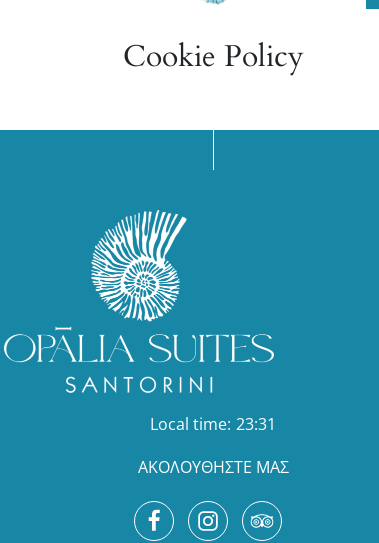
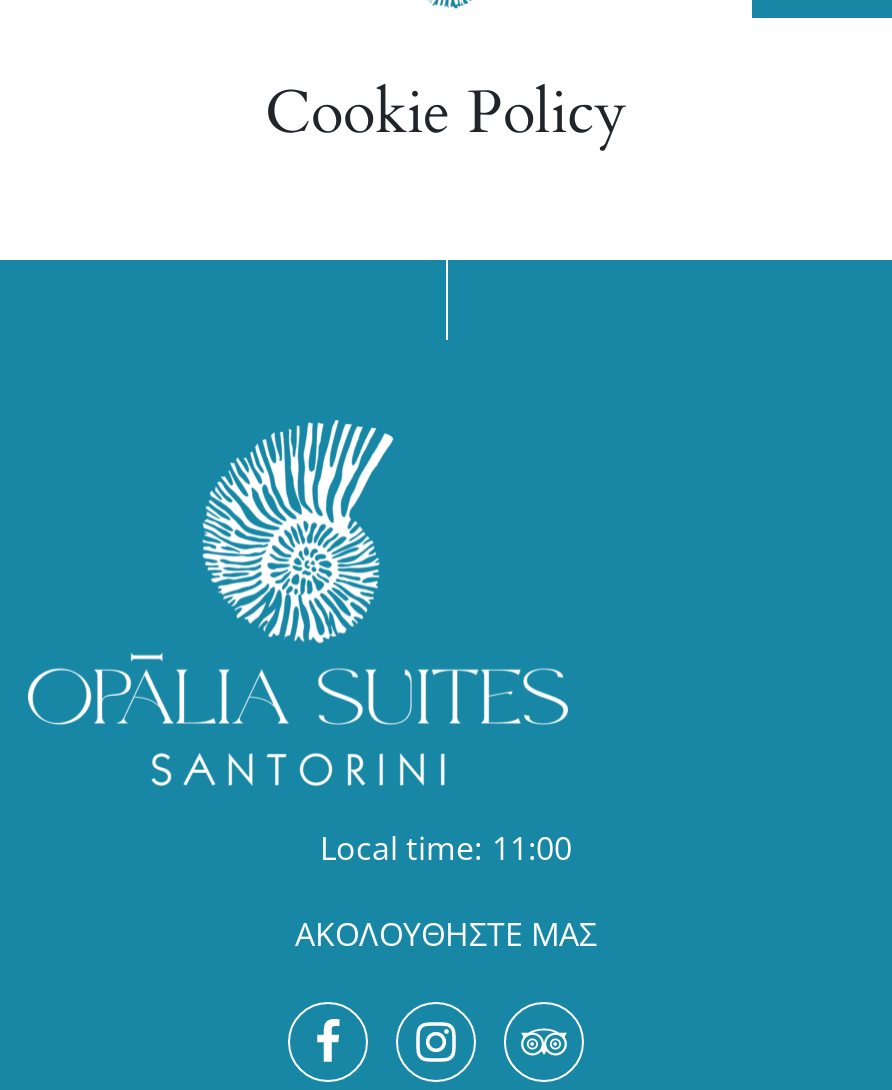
- Local time: 23:31
+ Local time: 11:00
